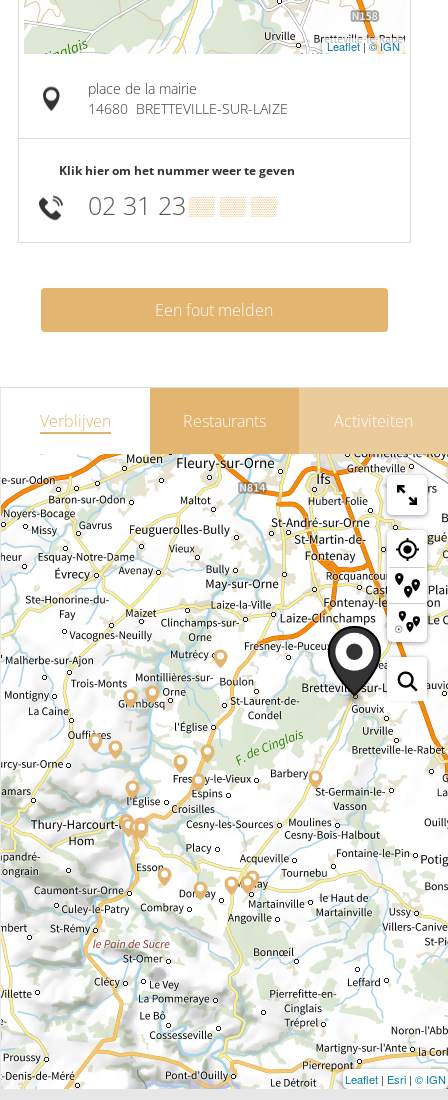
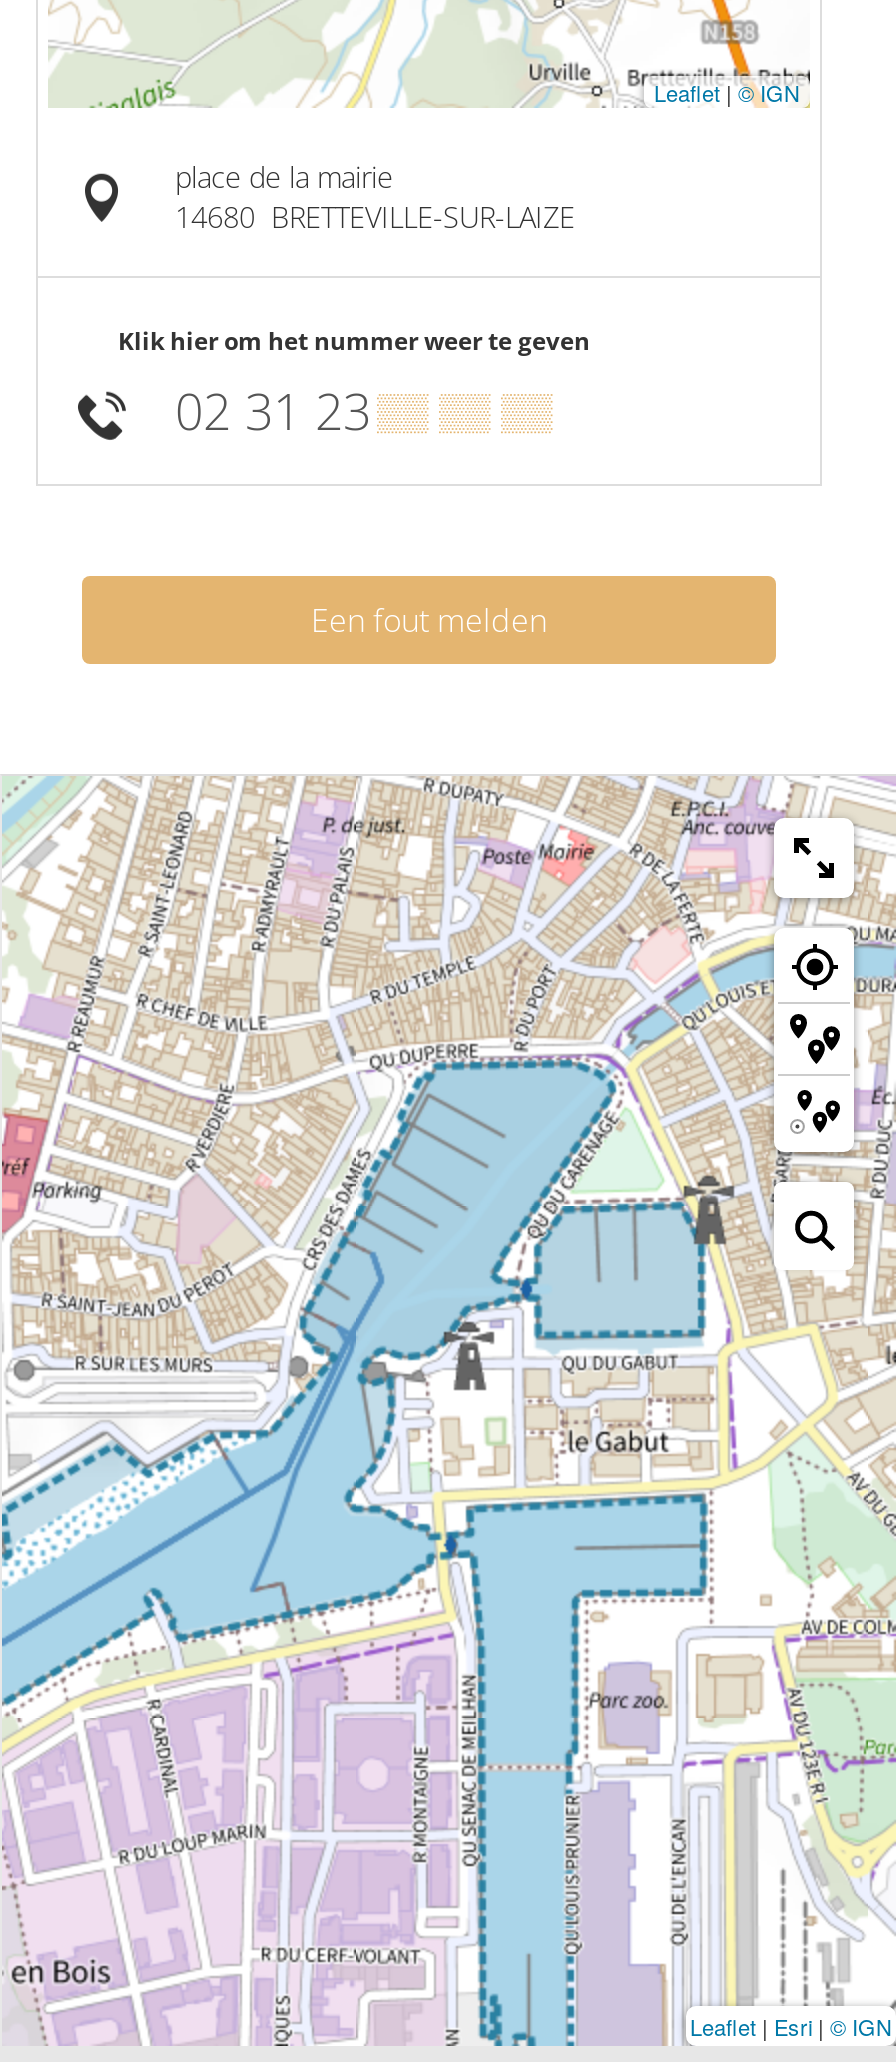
- [image]
+ [image]

- Verblijven
- Restaurants
- Activiteiten
